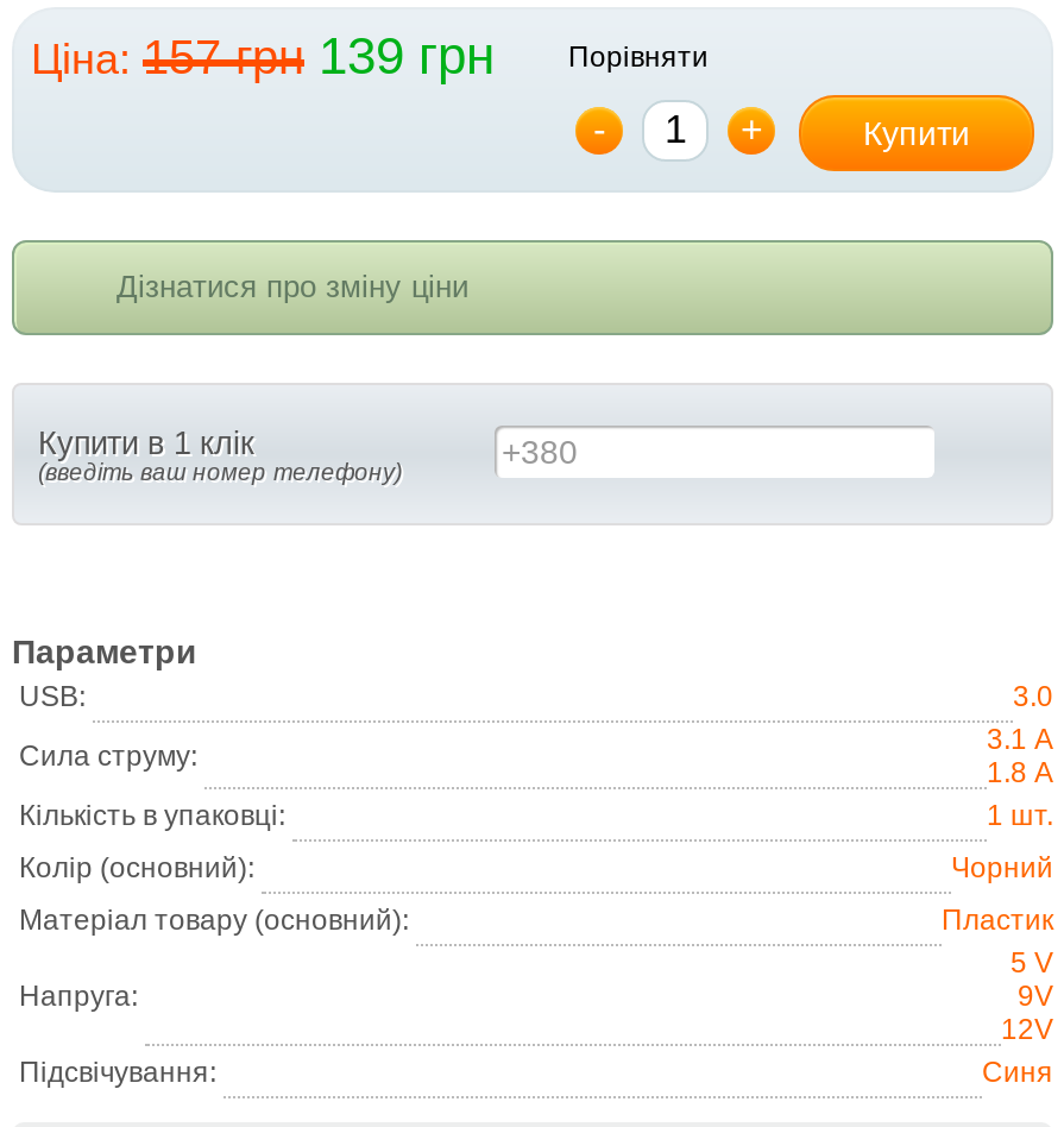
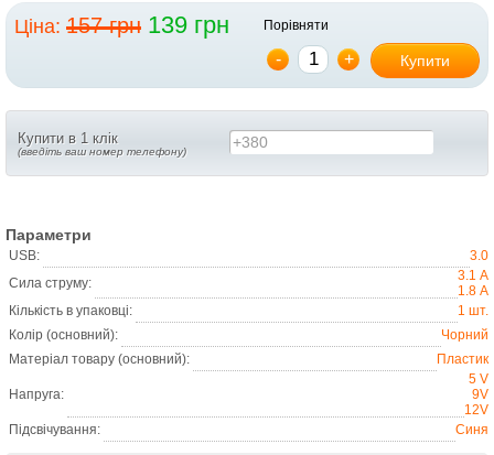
- Дізнатися про зміну ціни
